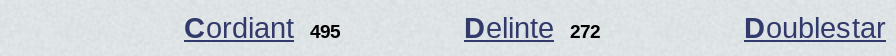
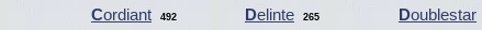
- Cordiant 495
+ Cordiant 492

- Delinte 272
+ Delinte 265
